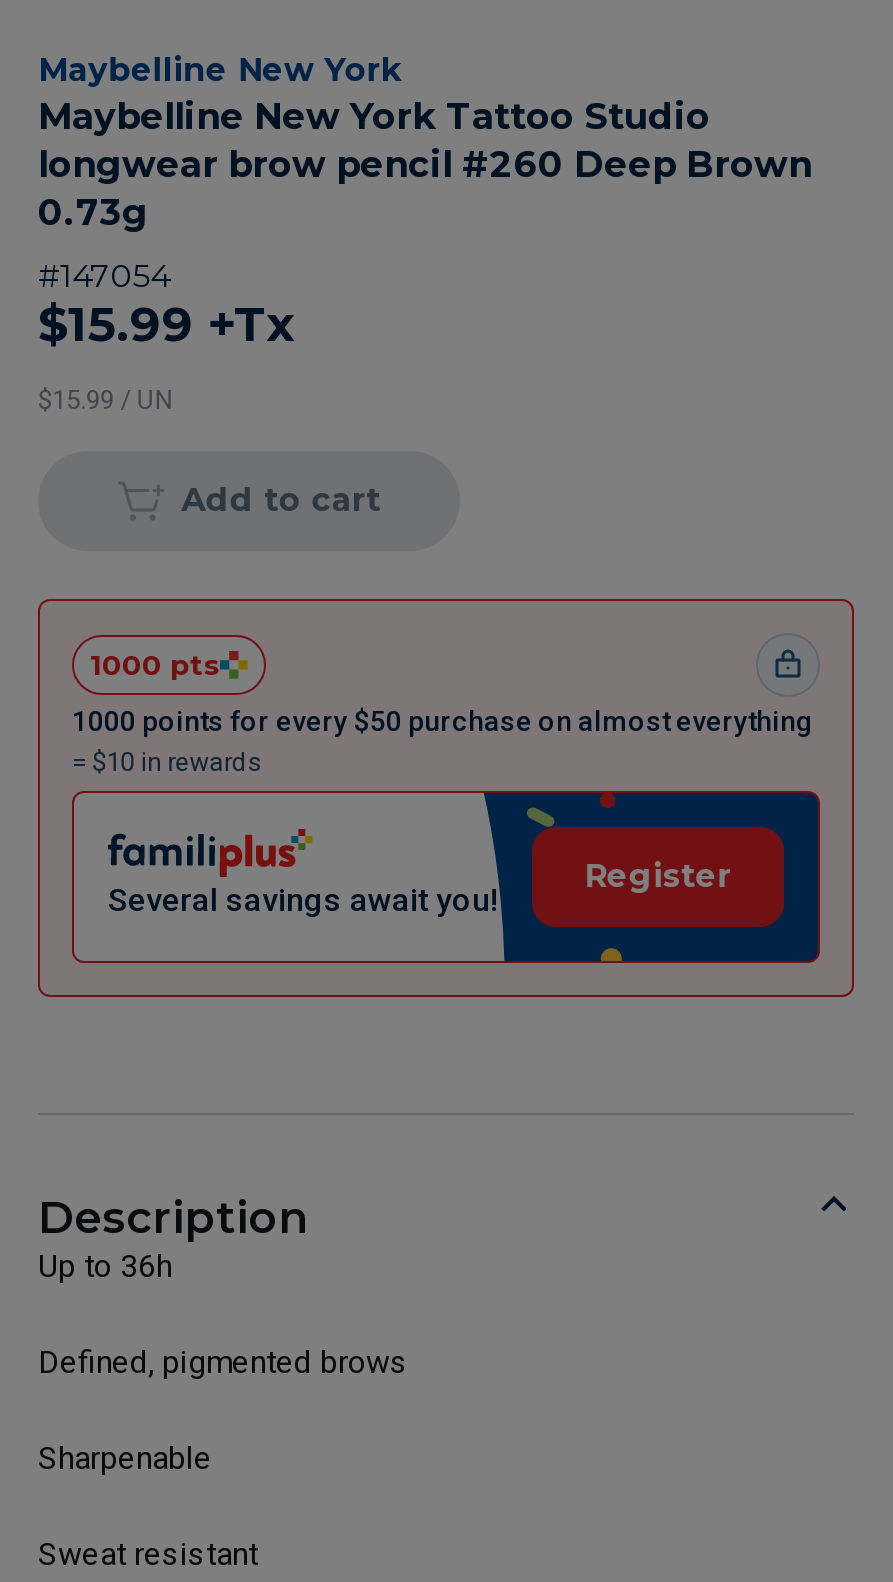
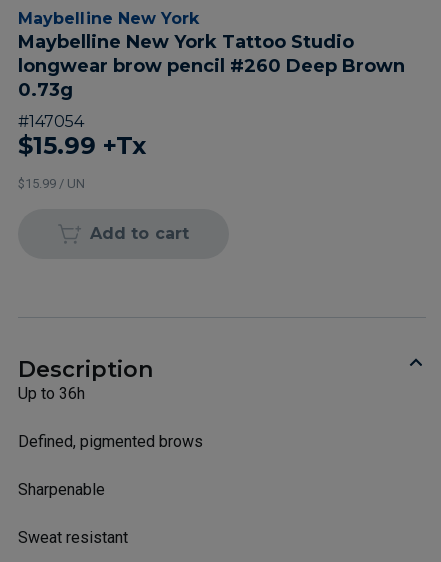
- [image]
- 1000 pts
- 1000 points for every $50 purchase on almost everything
- = $10 in rewards

- Register

- Several savings await you!
